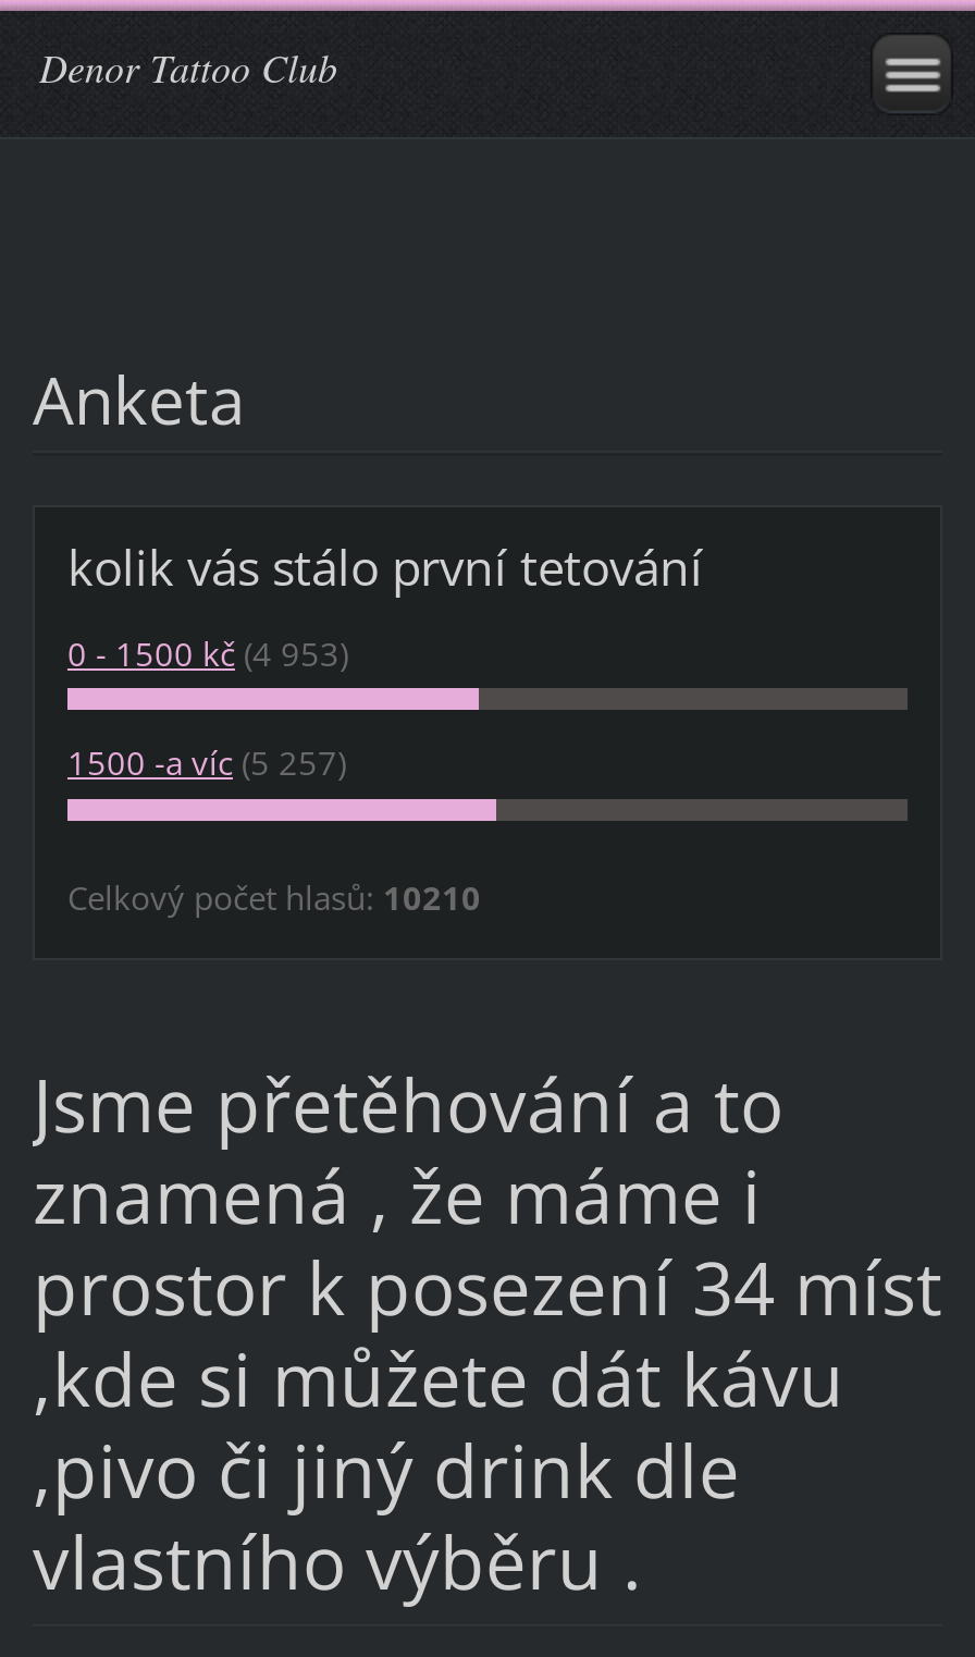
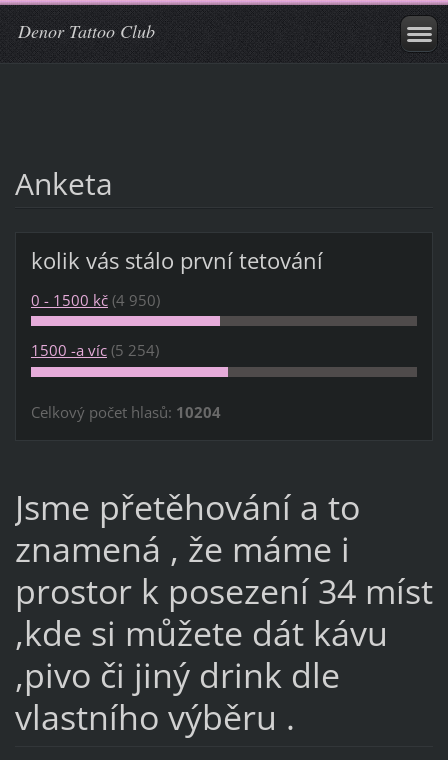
- 0 - 1500 kč (4 953)
+ 0 - 1500 kč (4 950)

- 1500 -a víc (5 257)
+ 1500 -a víc (5 254)

- Celkový počet hlasů: 10210
+ Celkový počet hlasů: 10204
